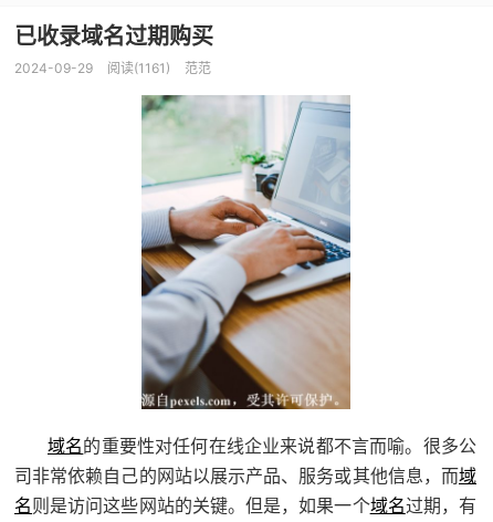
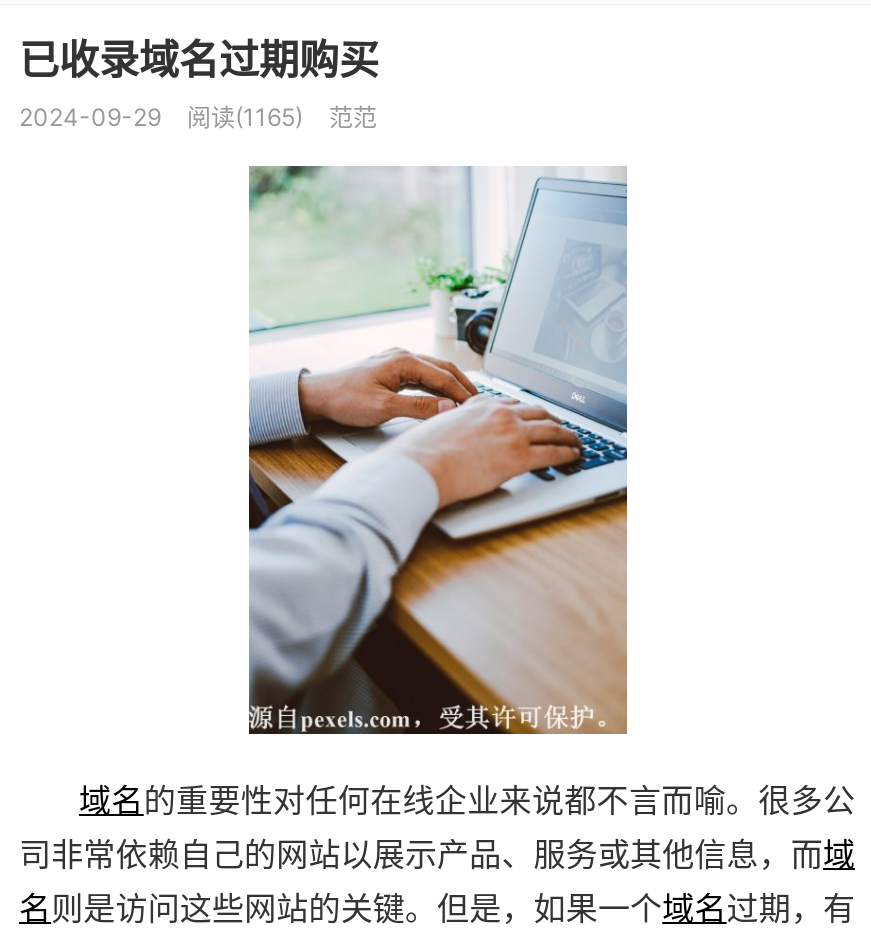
- 阅读(1161)
+ 阅读(1165)
